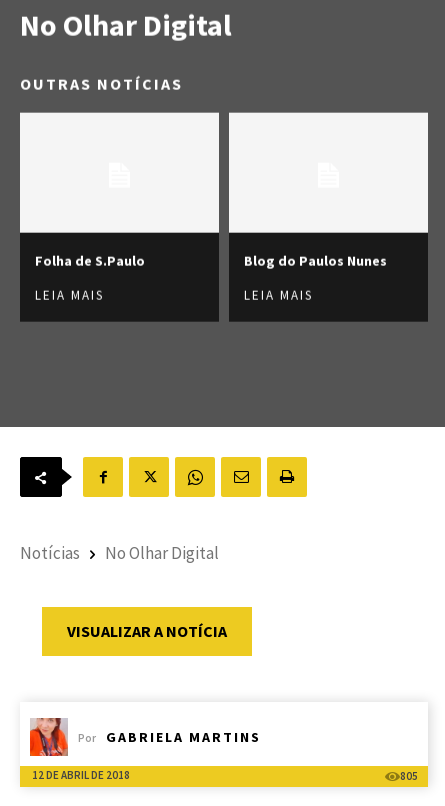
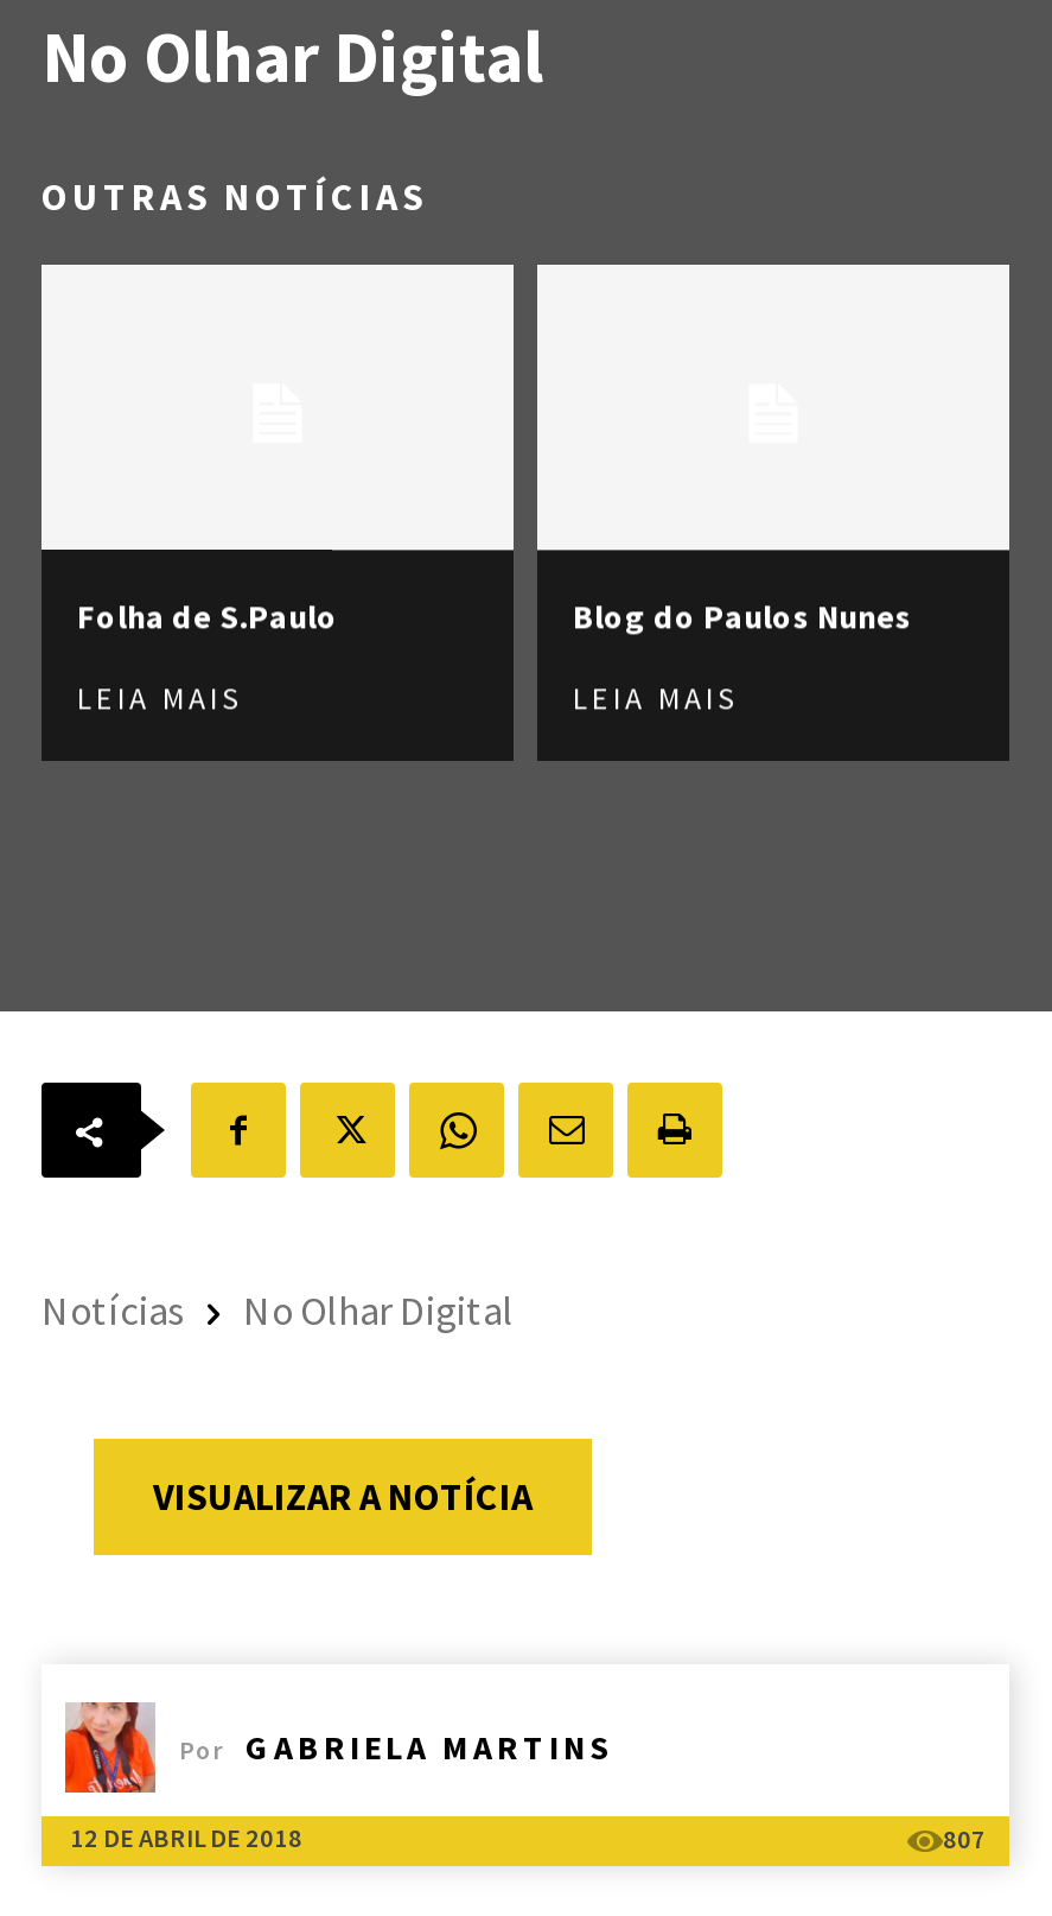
- 805
+ 807
